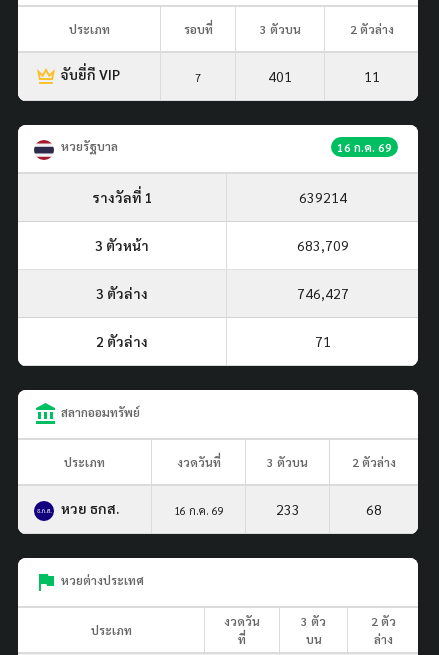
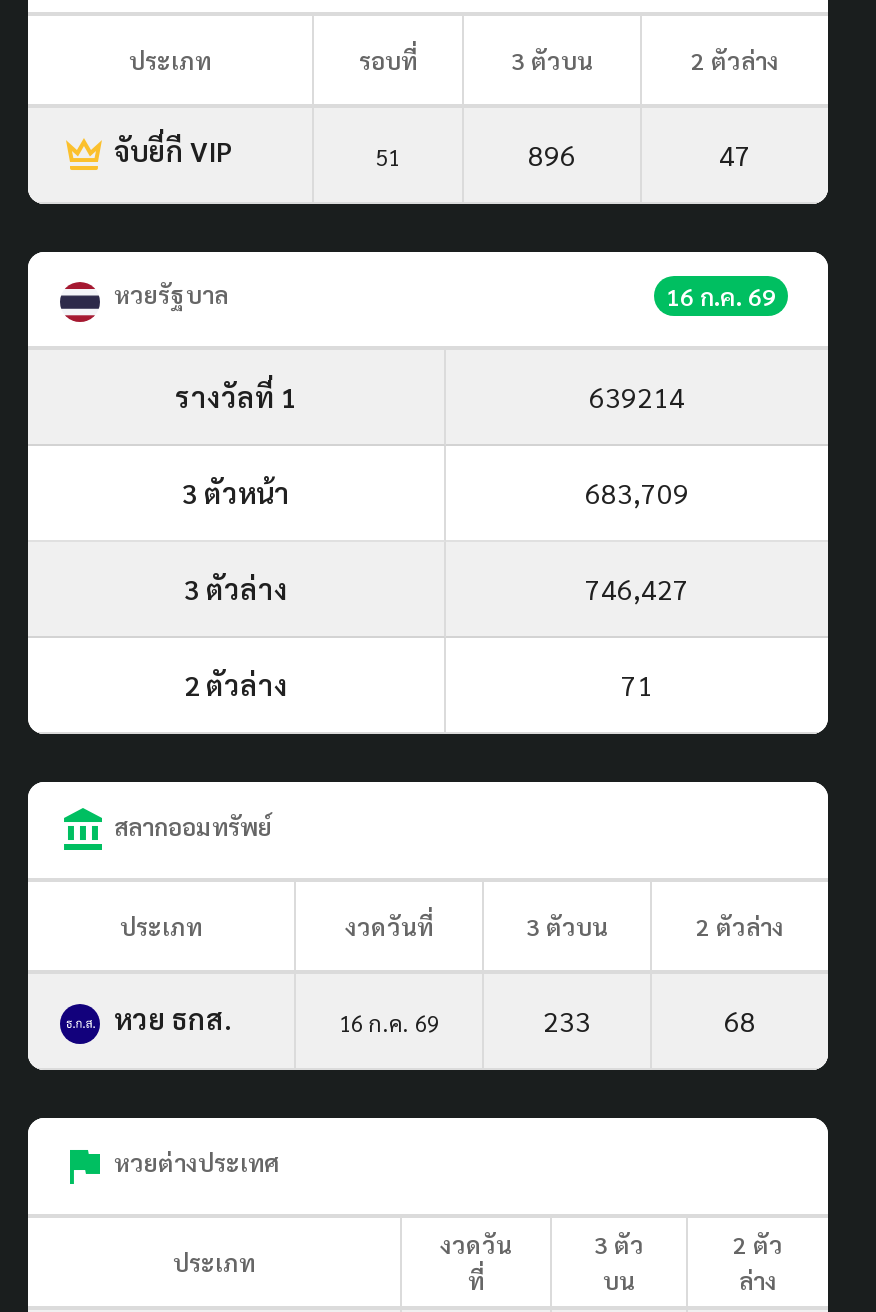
- 7
+ 51

- 401
+ 896

- 11
+ 47
